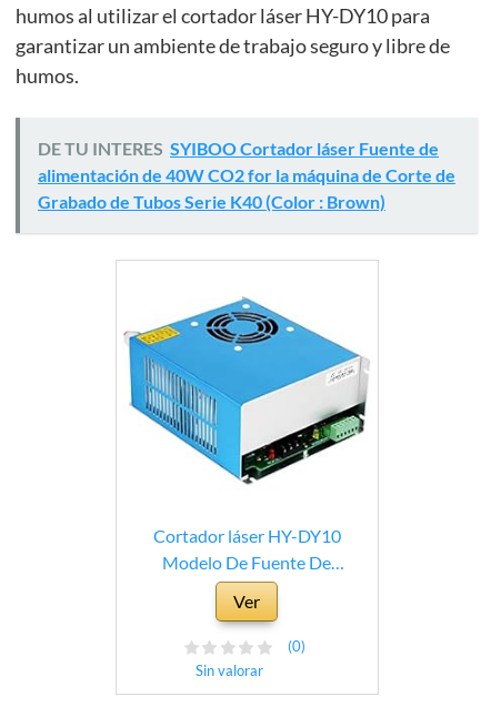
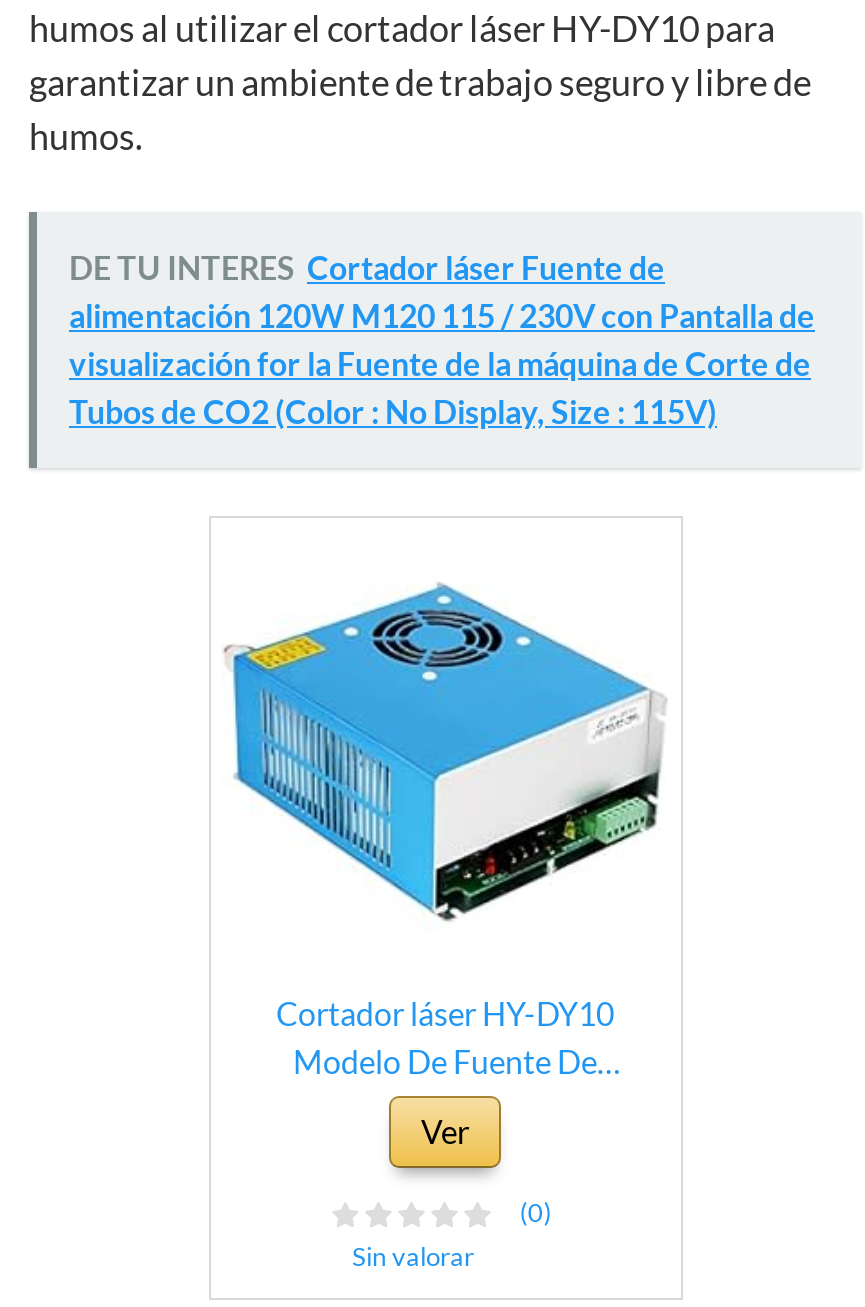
- DE TU INTERES SYIBOO Cortador láser Fuente de
- alimentación de 40W CO2 for la máquina de Corte de
- Grabado de Tubos Serie K40 (Color : Brown)
+ DE TU INTERES Cortador láser Fuente de
+ alimentación 120W M120 115 / 230V con Pantalla de
+ visualización for la Fuente de la máquina de Corte de
+ Tubos de CO2 (Color : No Display, Size : 115V)
